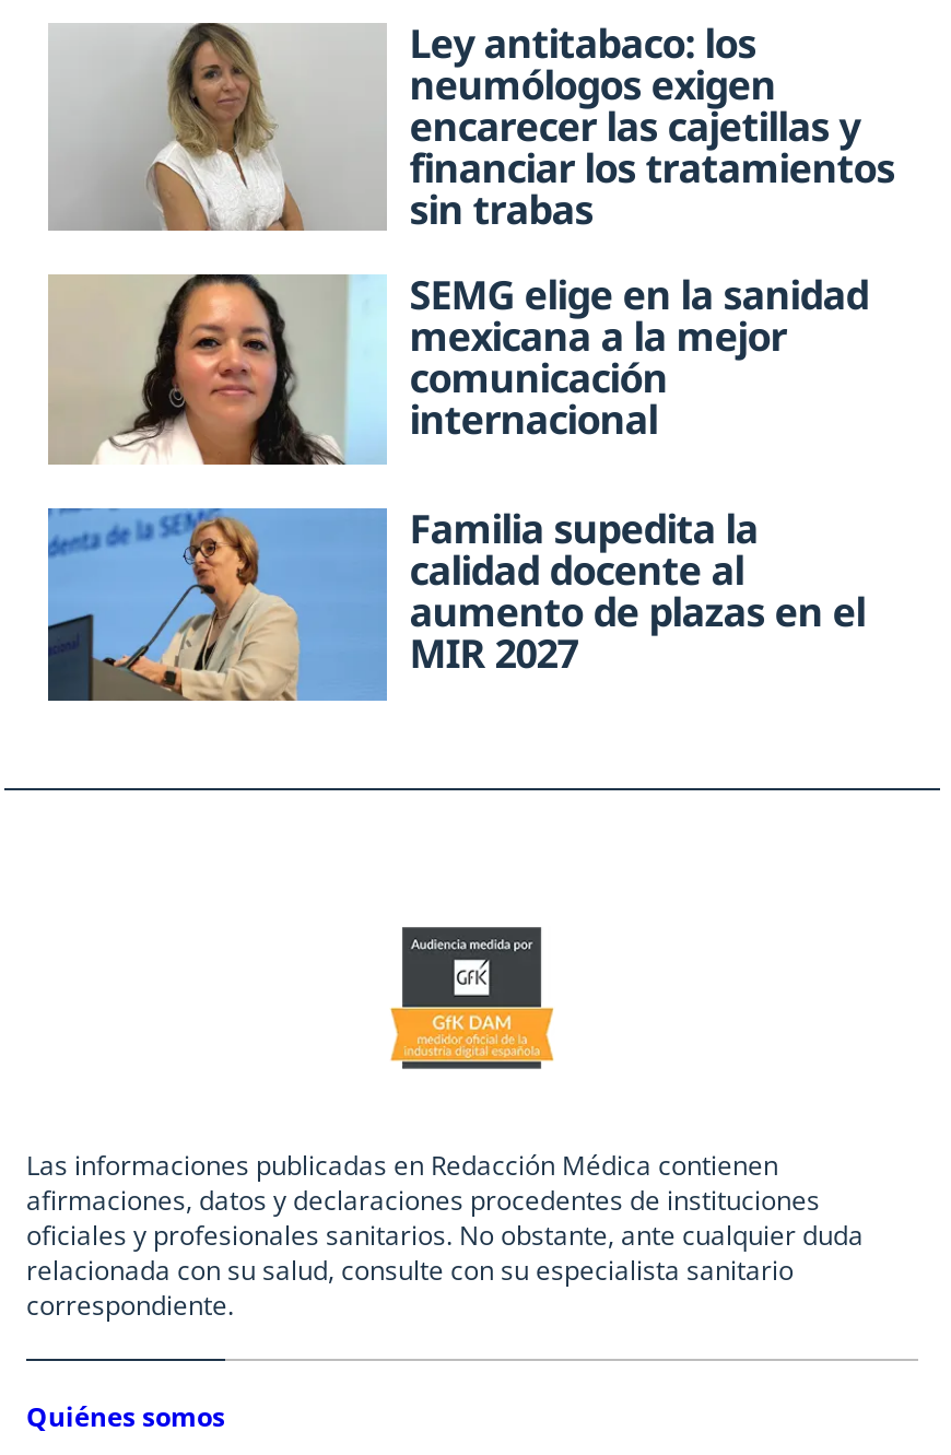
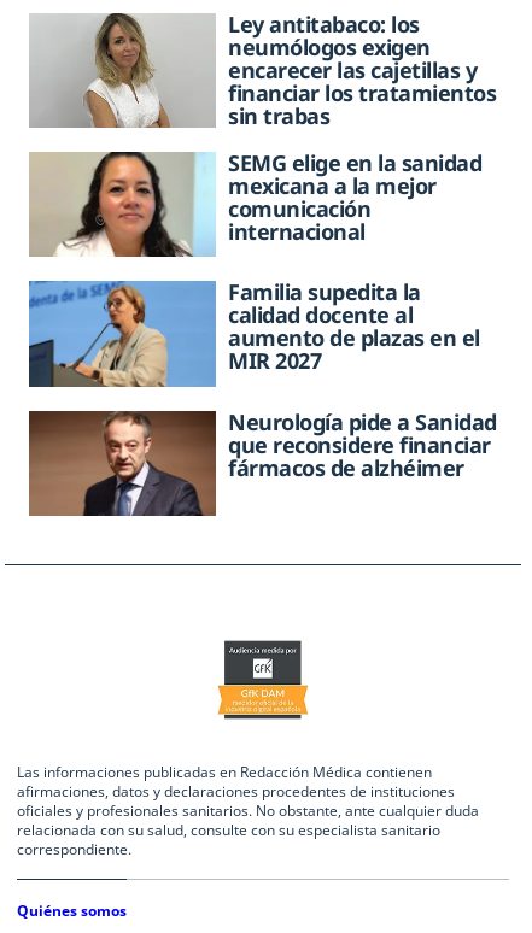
+ [image]
+ Neurología pide a Sanidad
+ que reconsidere financiar
+ fármacos de alzhéimer
